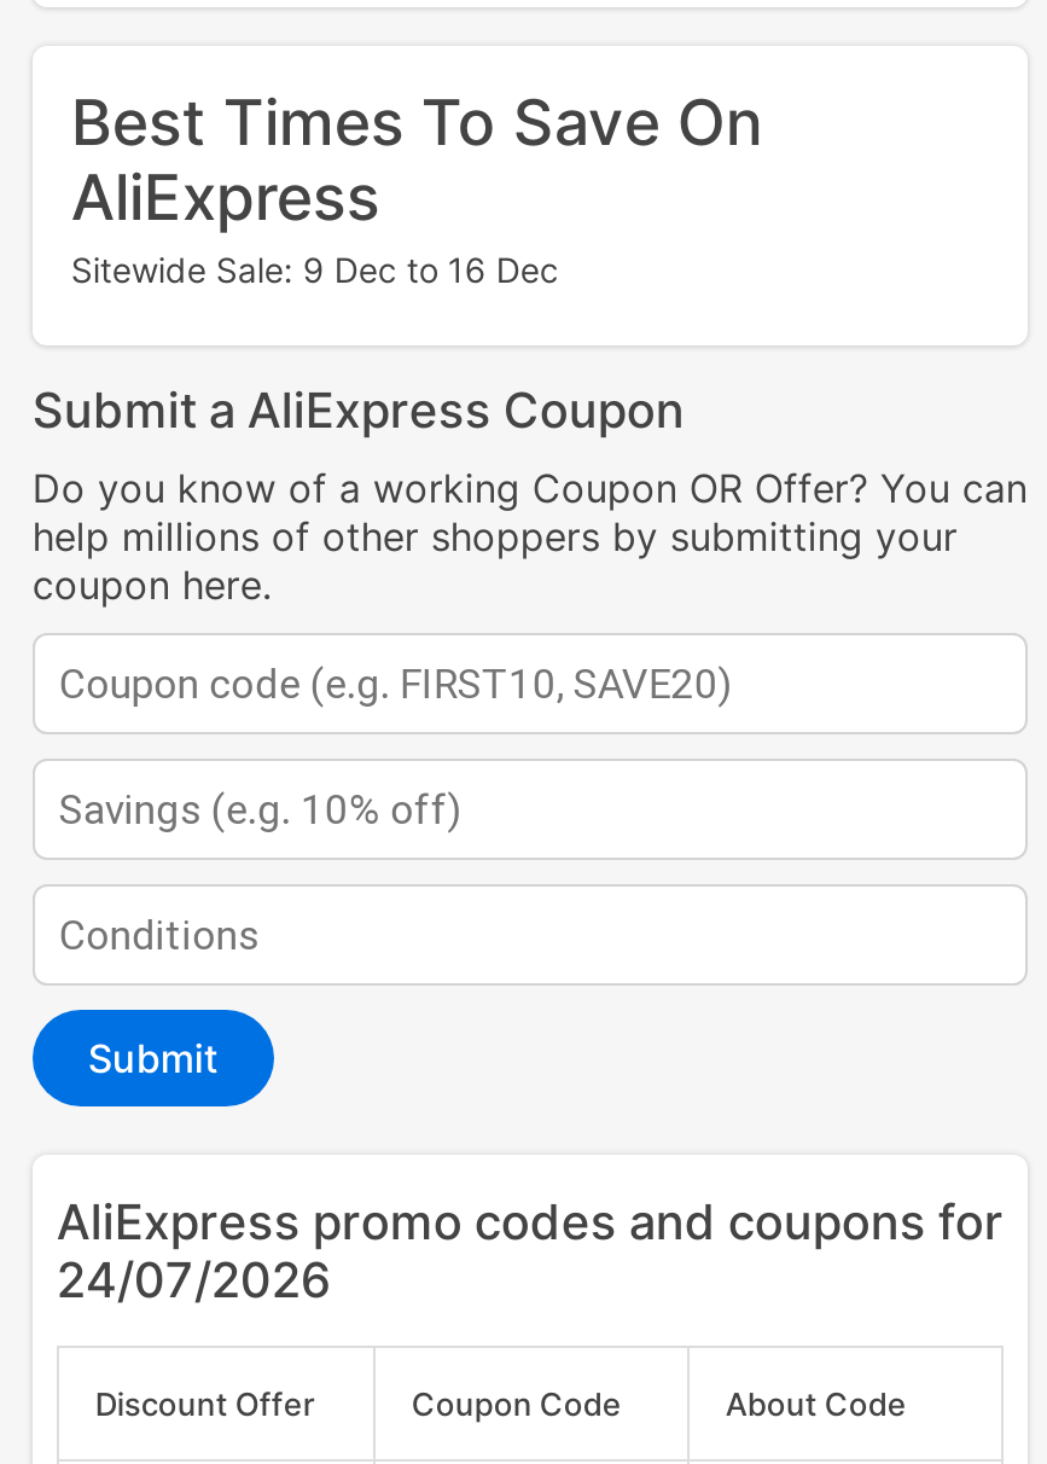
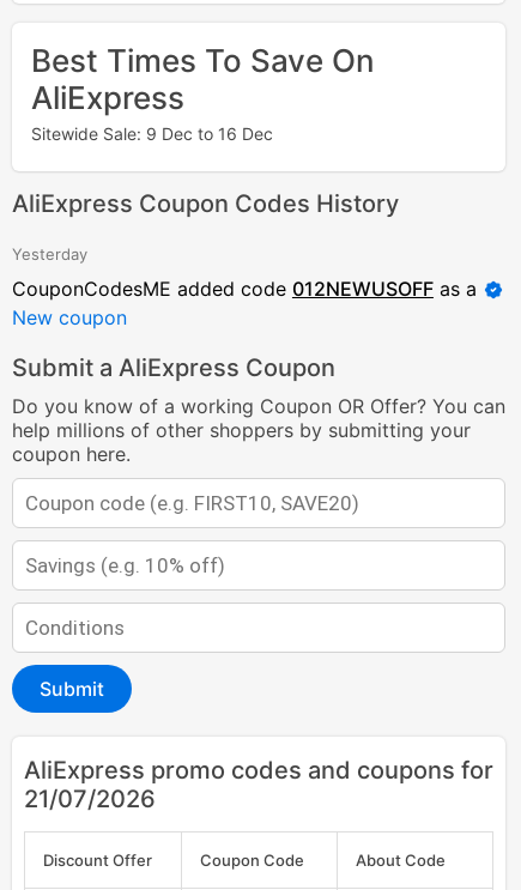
+ AliExpress Coupon Codes History
+ Yesterday
+ CouponCodesME added code 012NEWUSOFF as a
+ New coupon

- 24/07/2026
+ 21/07/2026
